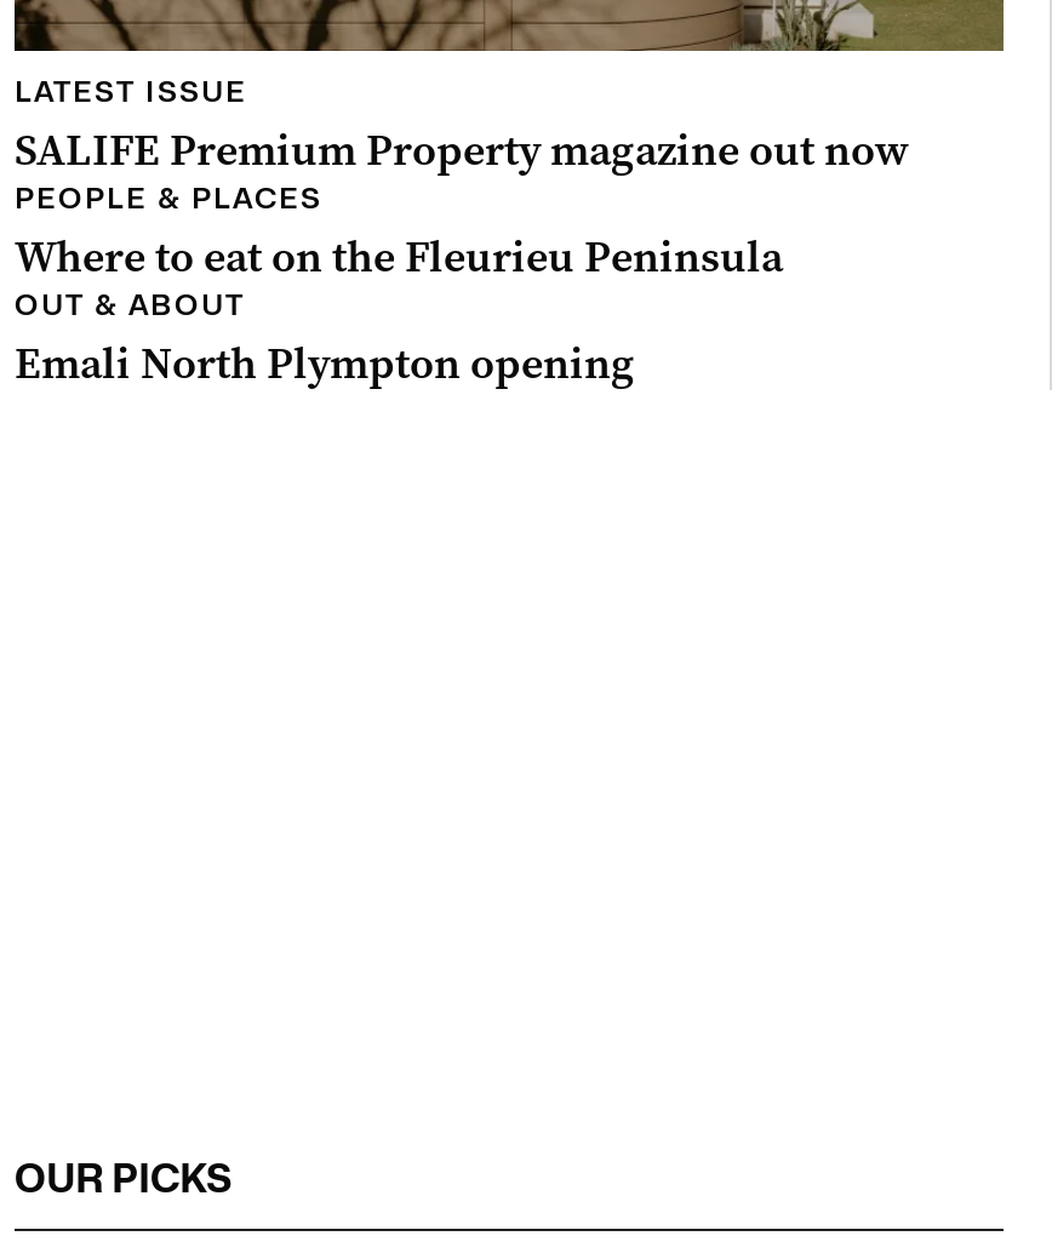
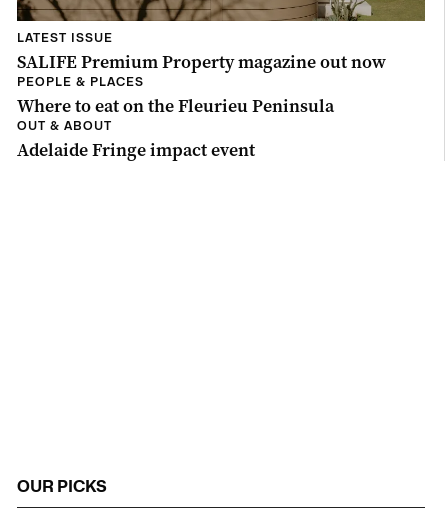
- Emali North Plympton opening
+ Adelaide Fringe impact event
